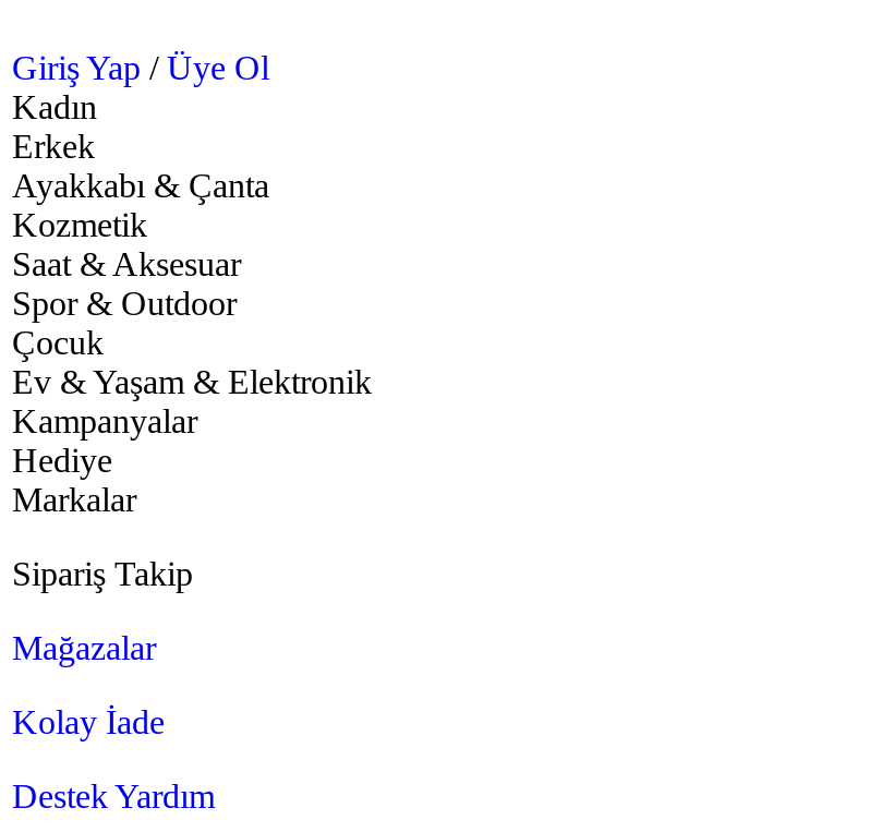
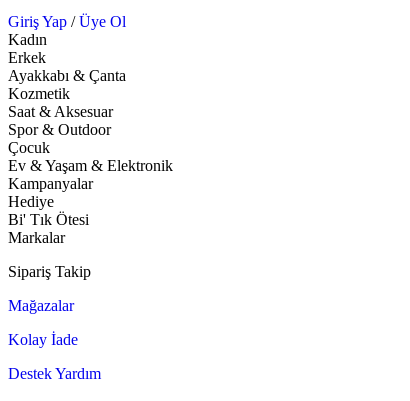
+ Bi' Tık Ötesi
